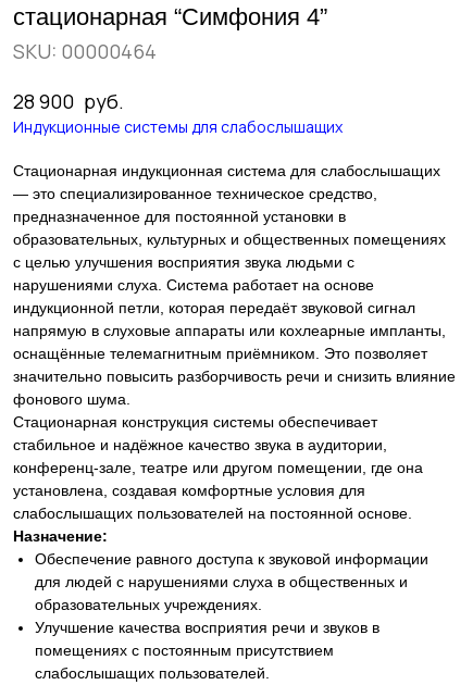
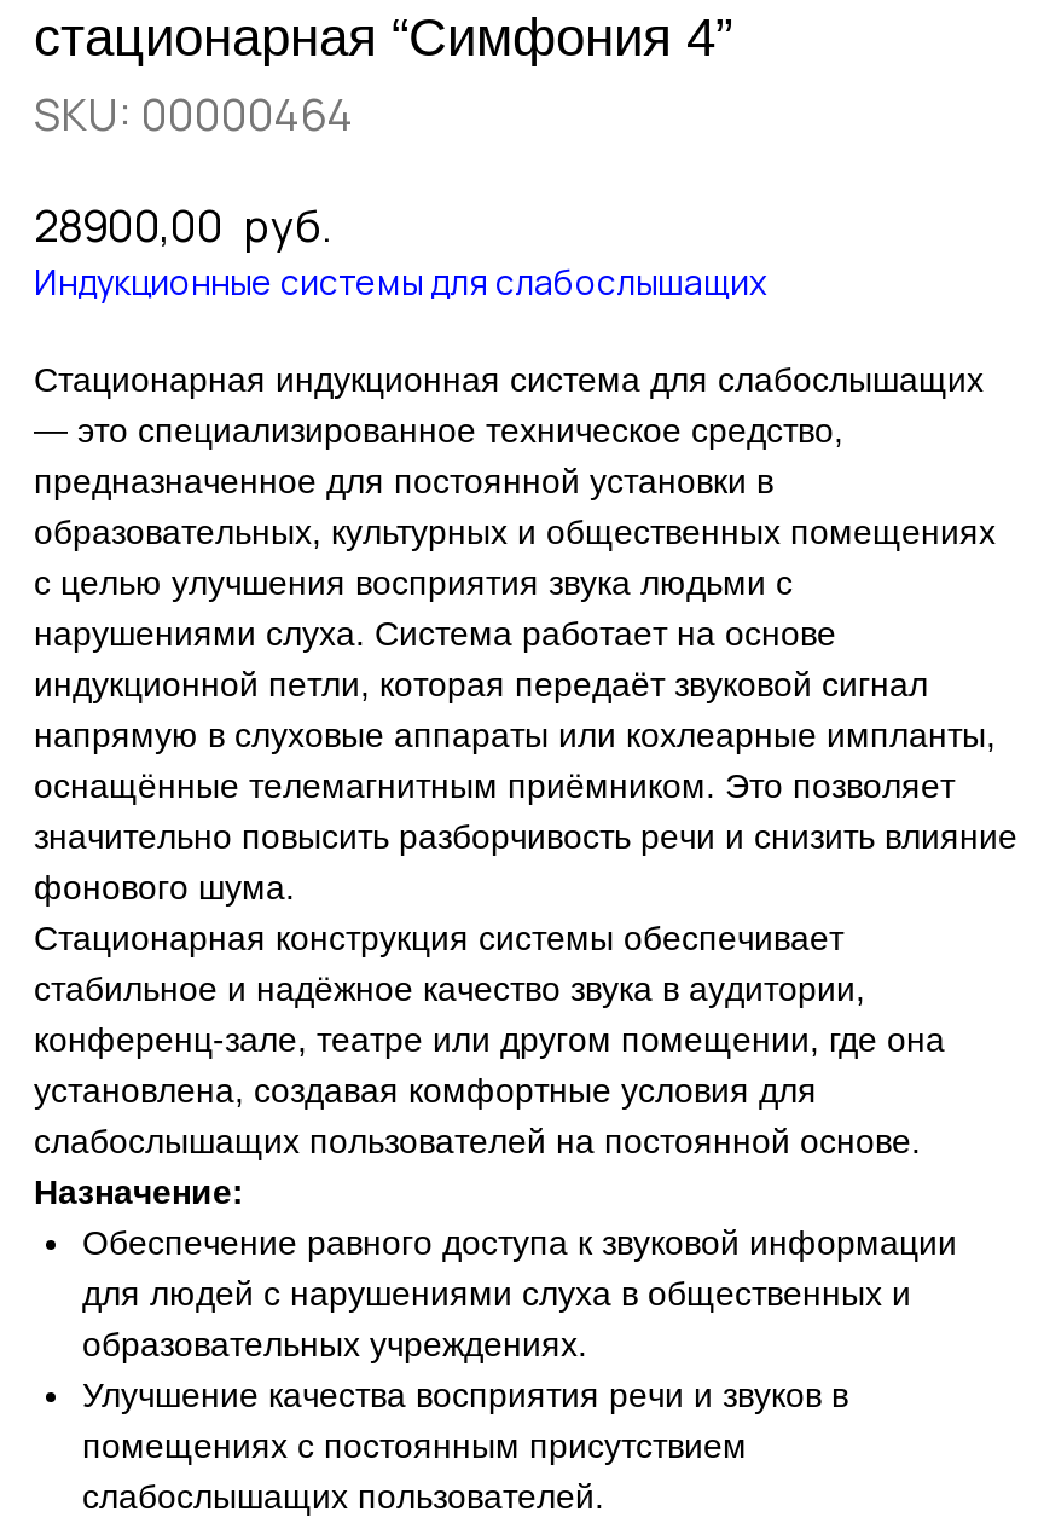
- 28 900 руб.
+ 28900,00 руб.
